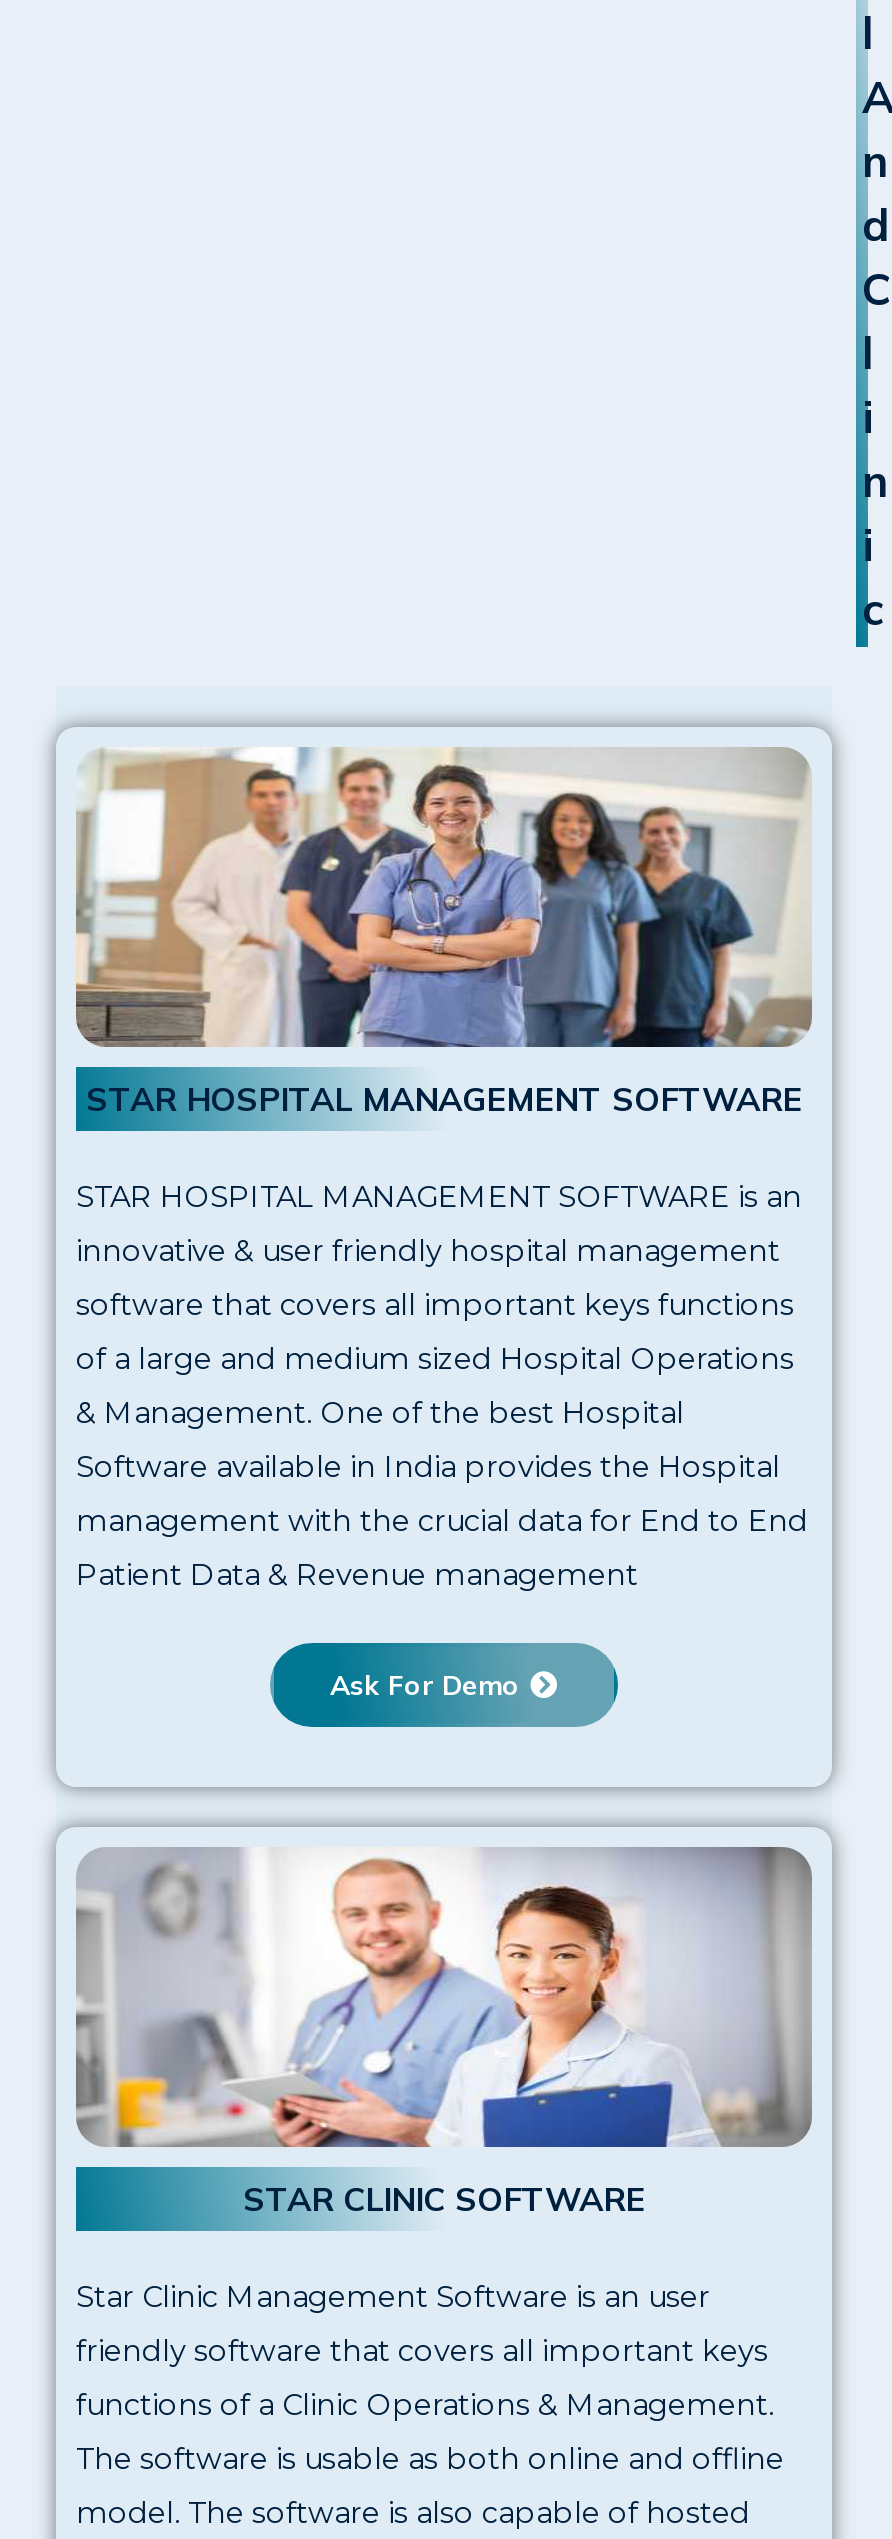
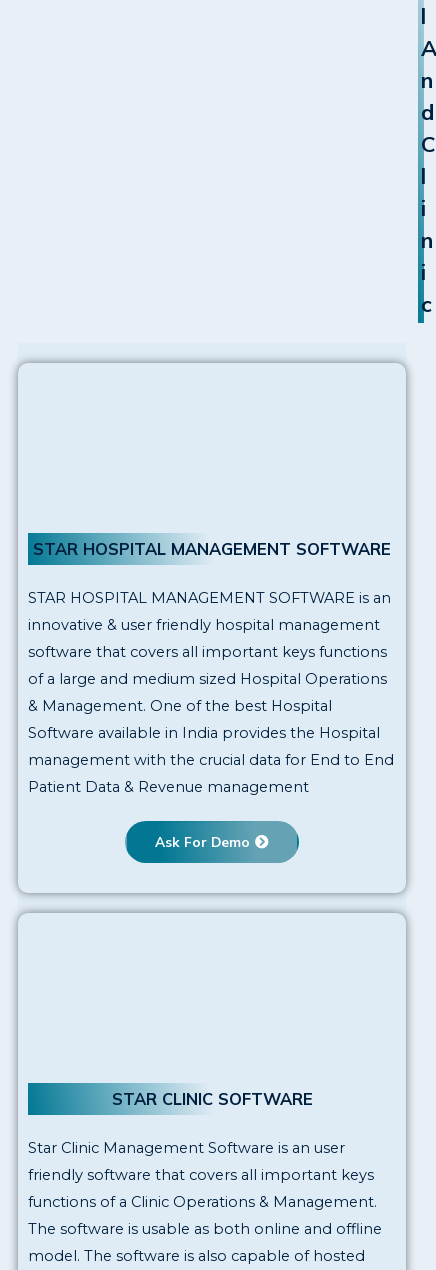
- [image]

- [image]
